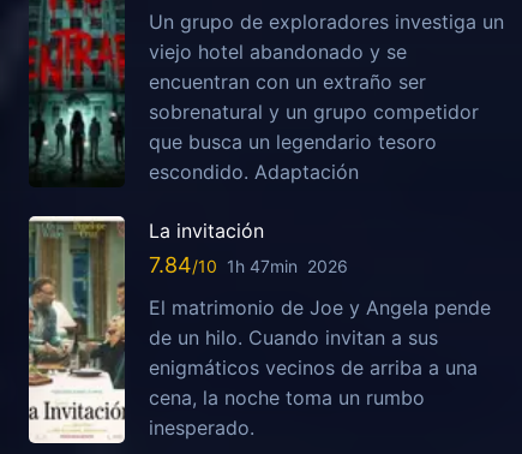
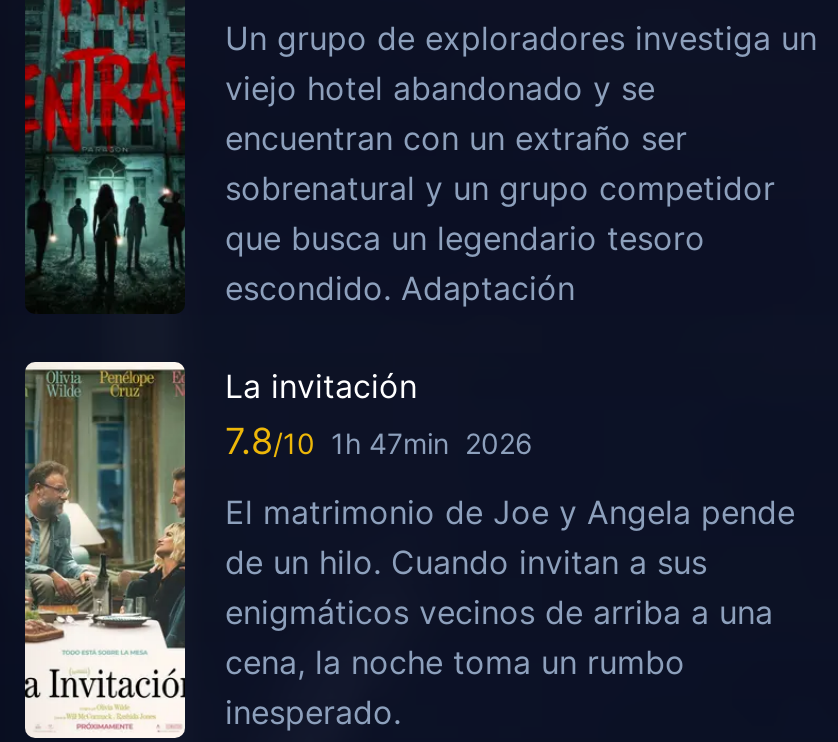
- 7.84 1h 47min 2026
+ 7.8 1h 47min 2026
